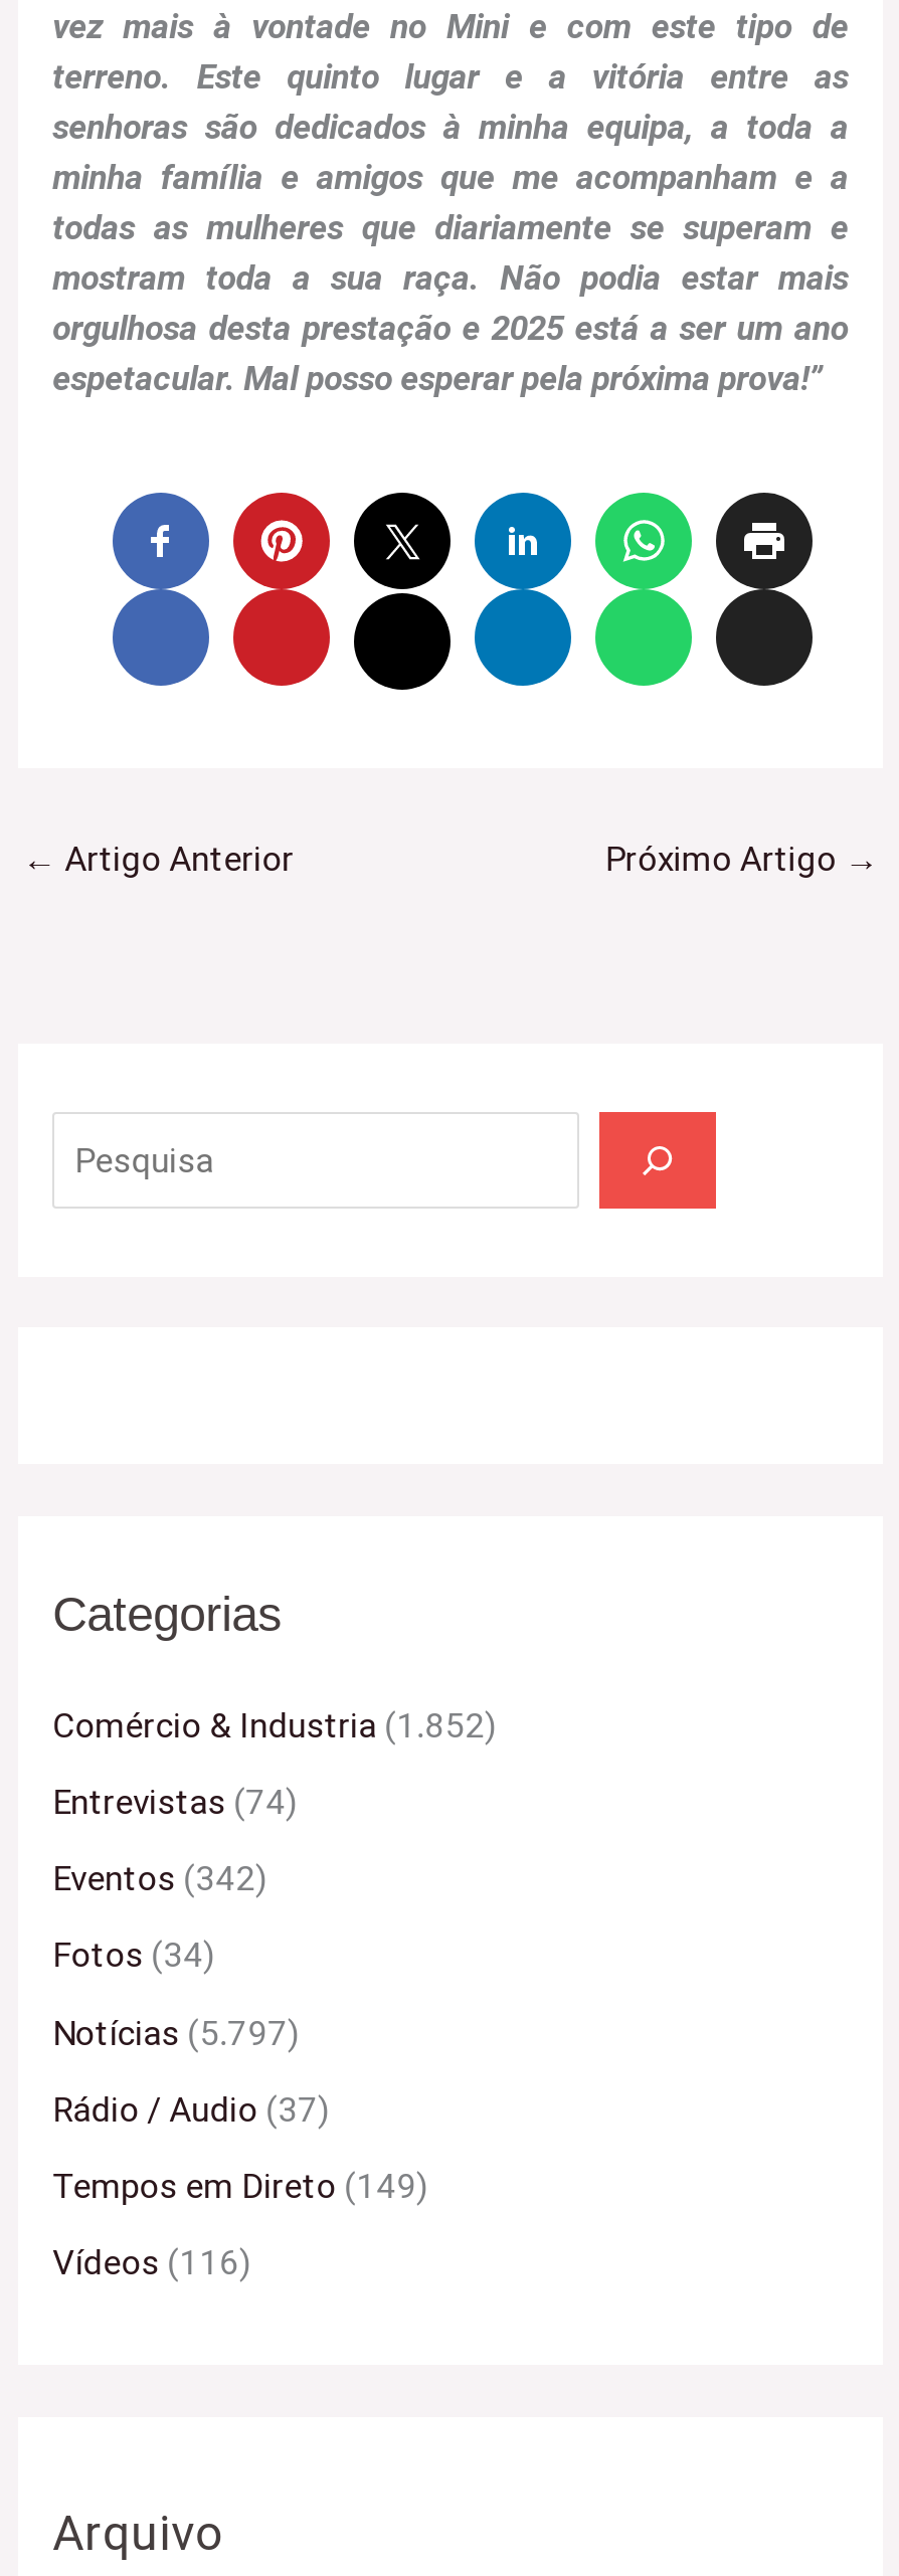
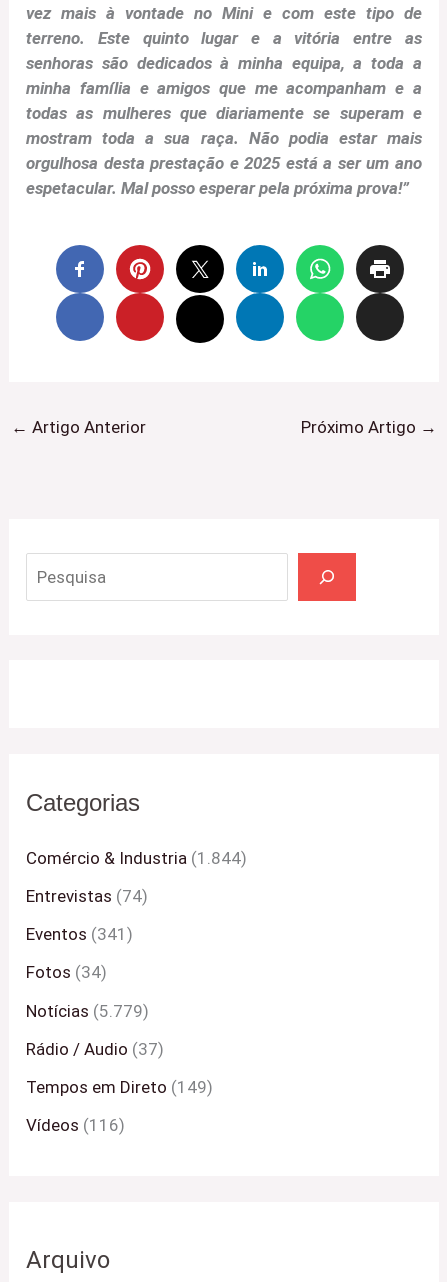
- Comércio & Industria (1.852)
+ Comércio & Industria (1.844)

- Eventos (342)
+ Eventos (341)

- Notícias (5.797)
+ Notícias (5.779)
